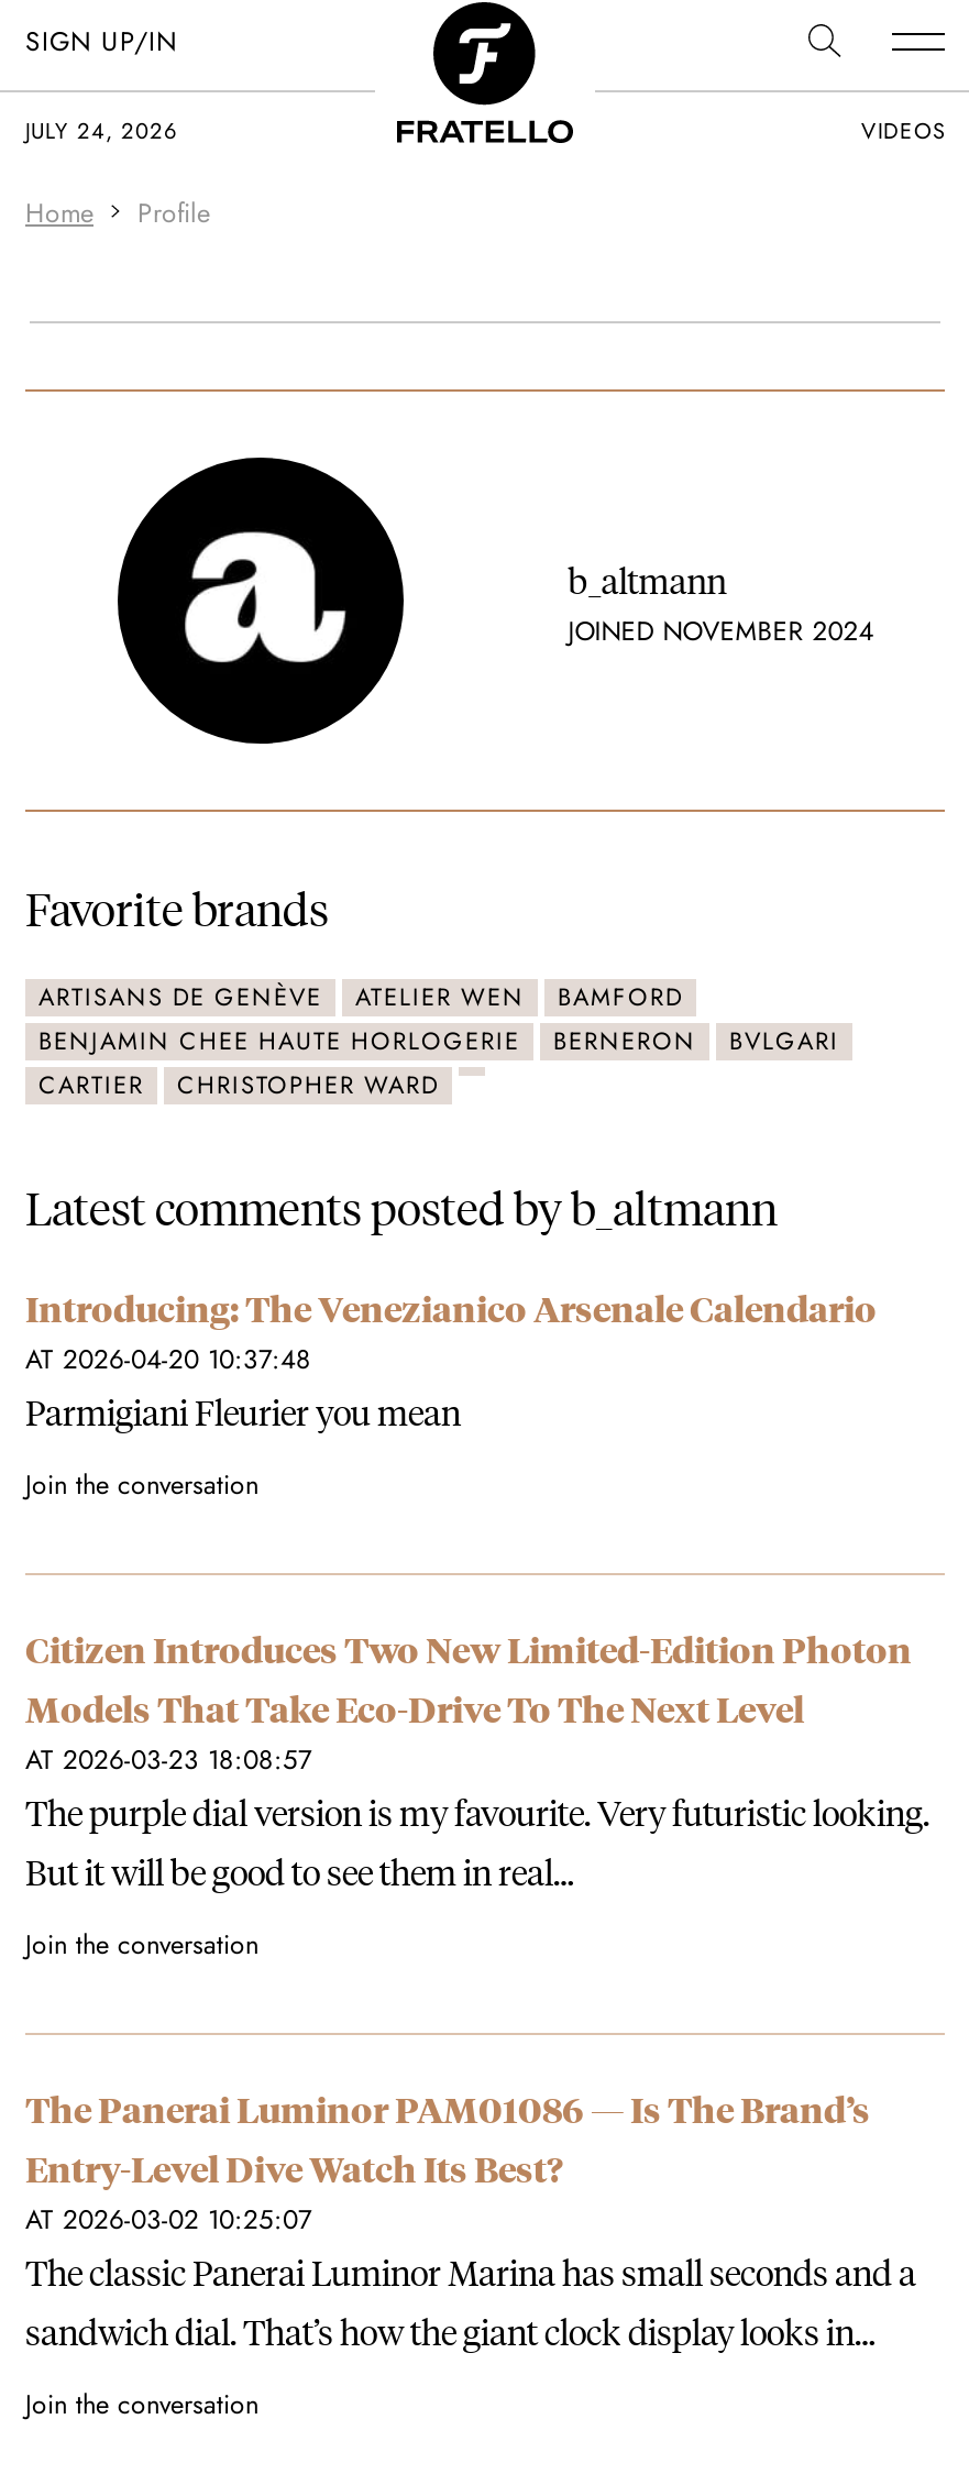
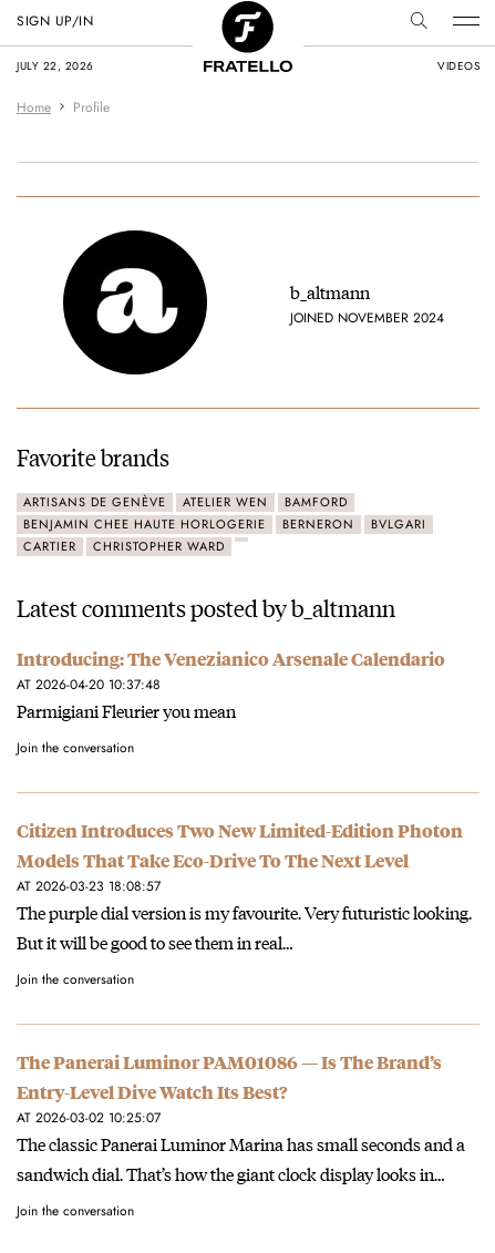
- JULY 24, 2026
+ JULY 22, 2026
